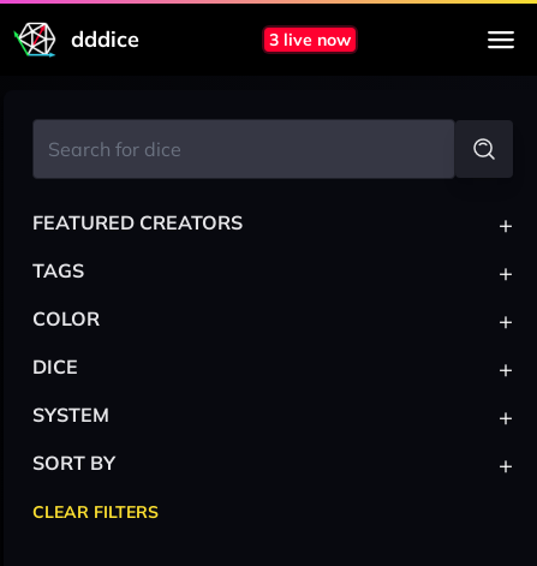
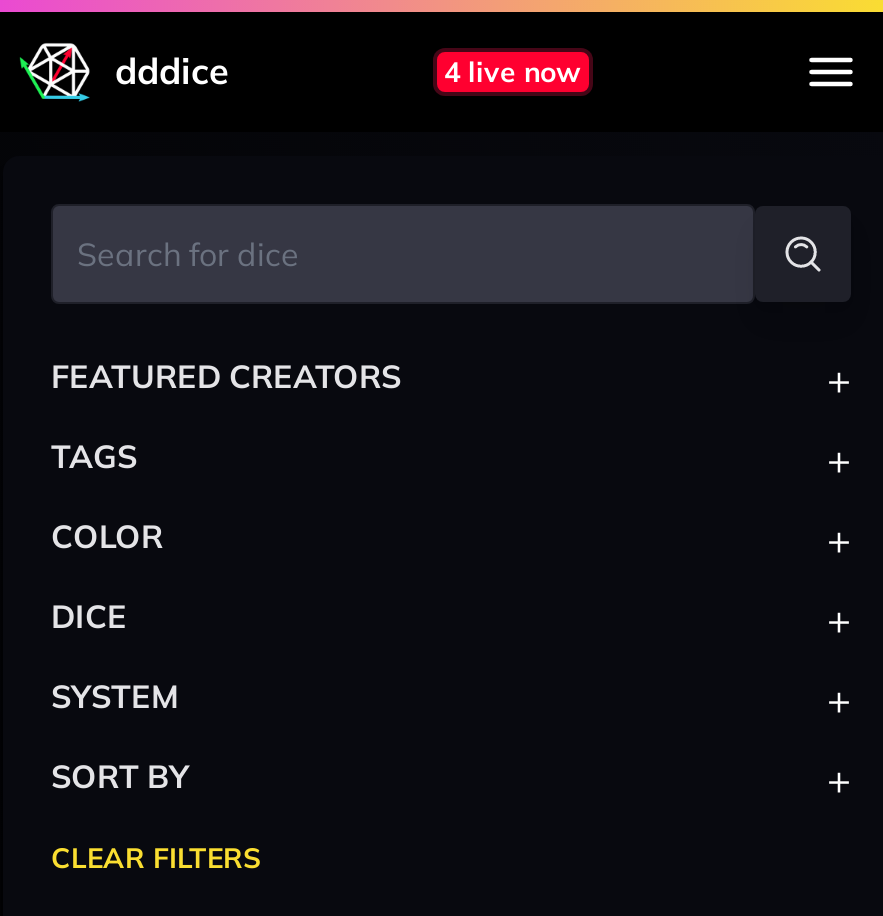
- 3 live now
+ 4 live now
